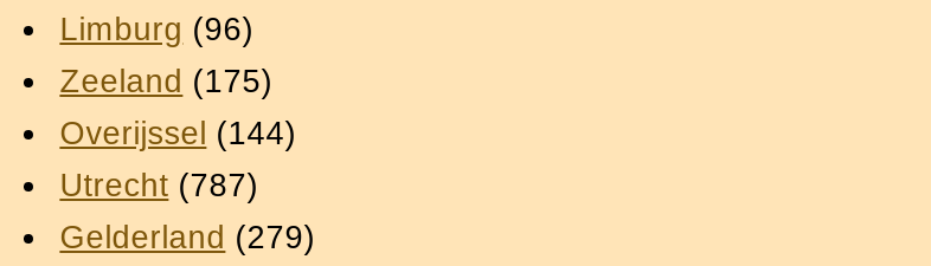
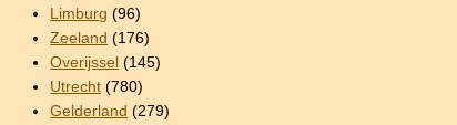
- Zeeland (175)
+ Zeeland (176)

- Overijssel (144)
+ Overijssel (145)

- Utrecht (787)
+ Utrecht (780)
